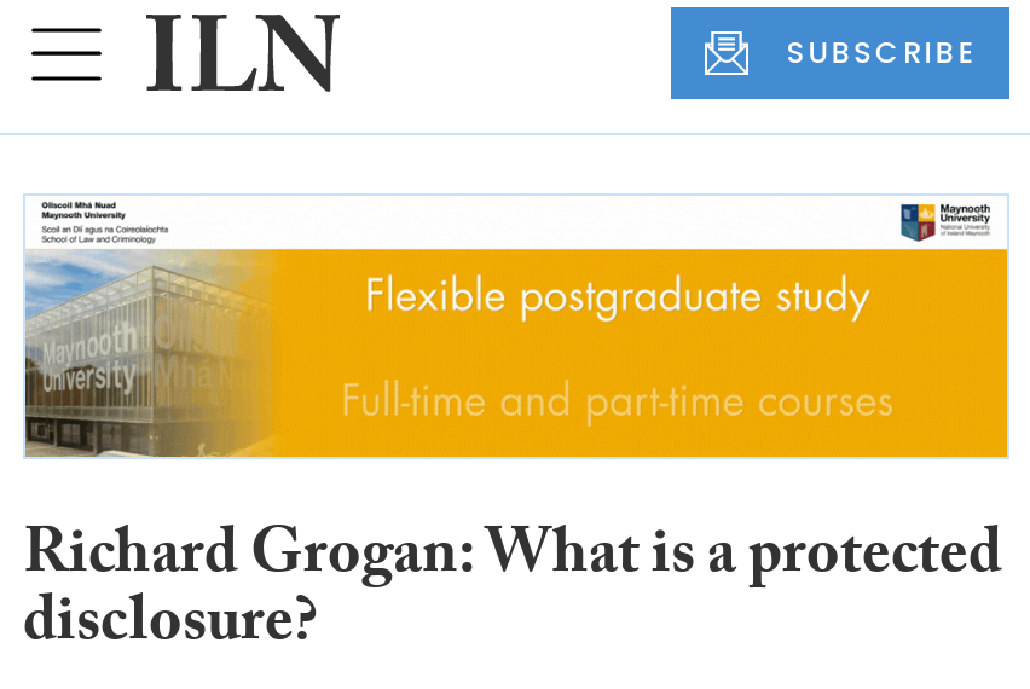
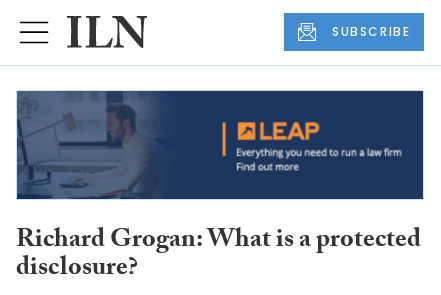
- [image]
+ [image]
